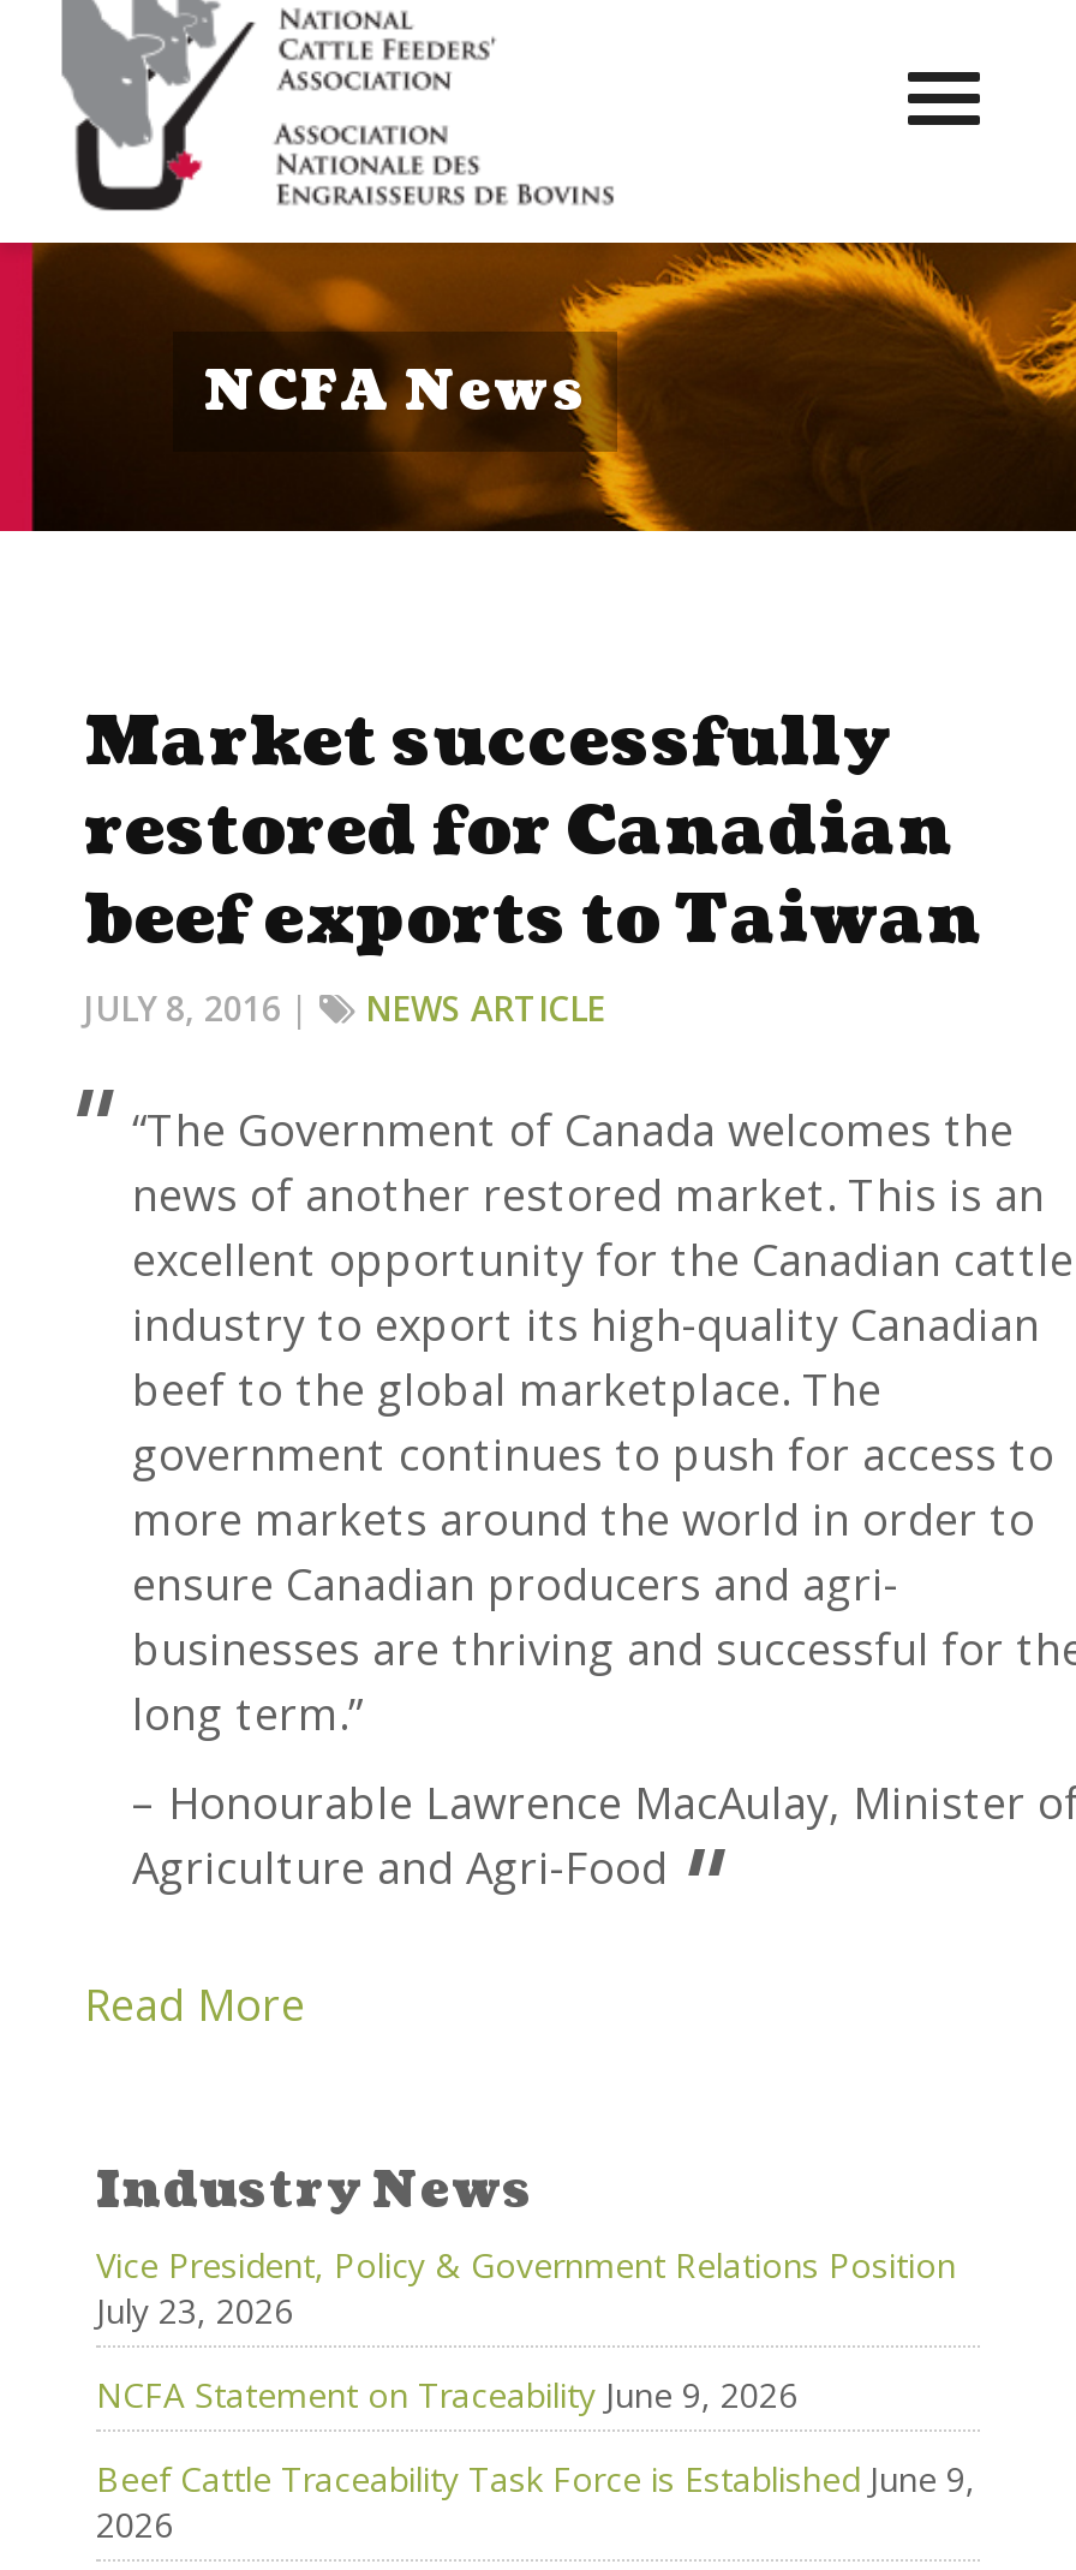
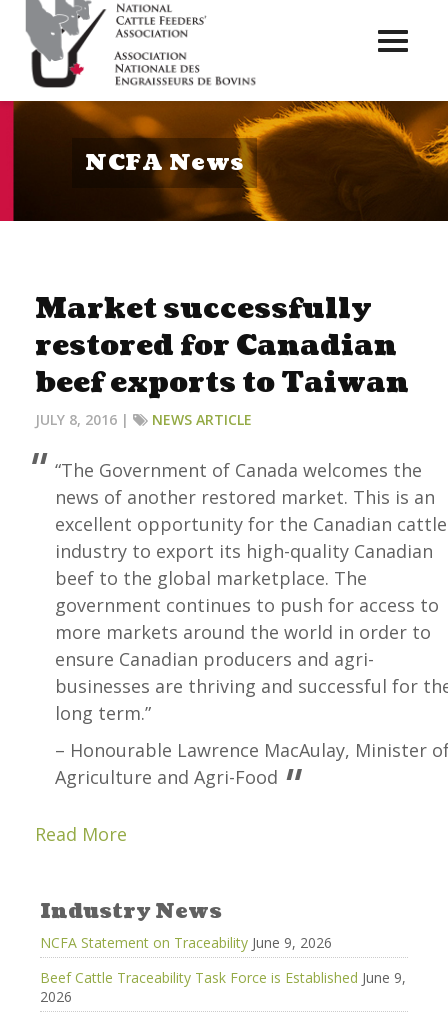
- Vice President, Policy & Government Relations Position
- July 23, 2026
